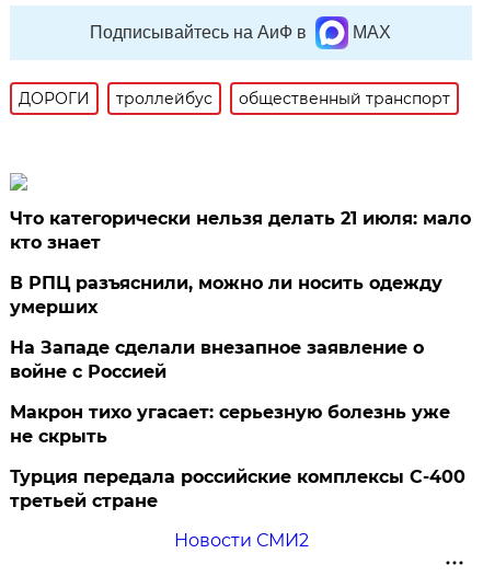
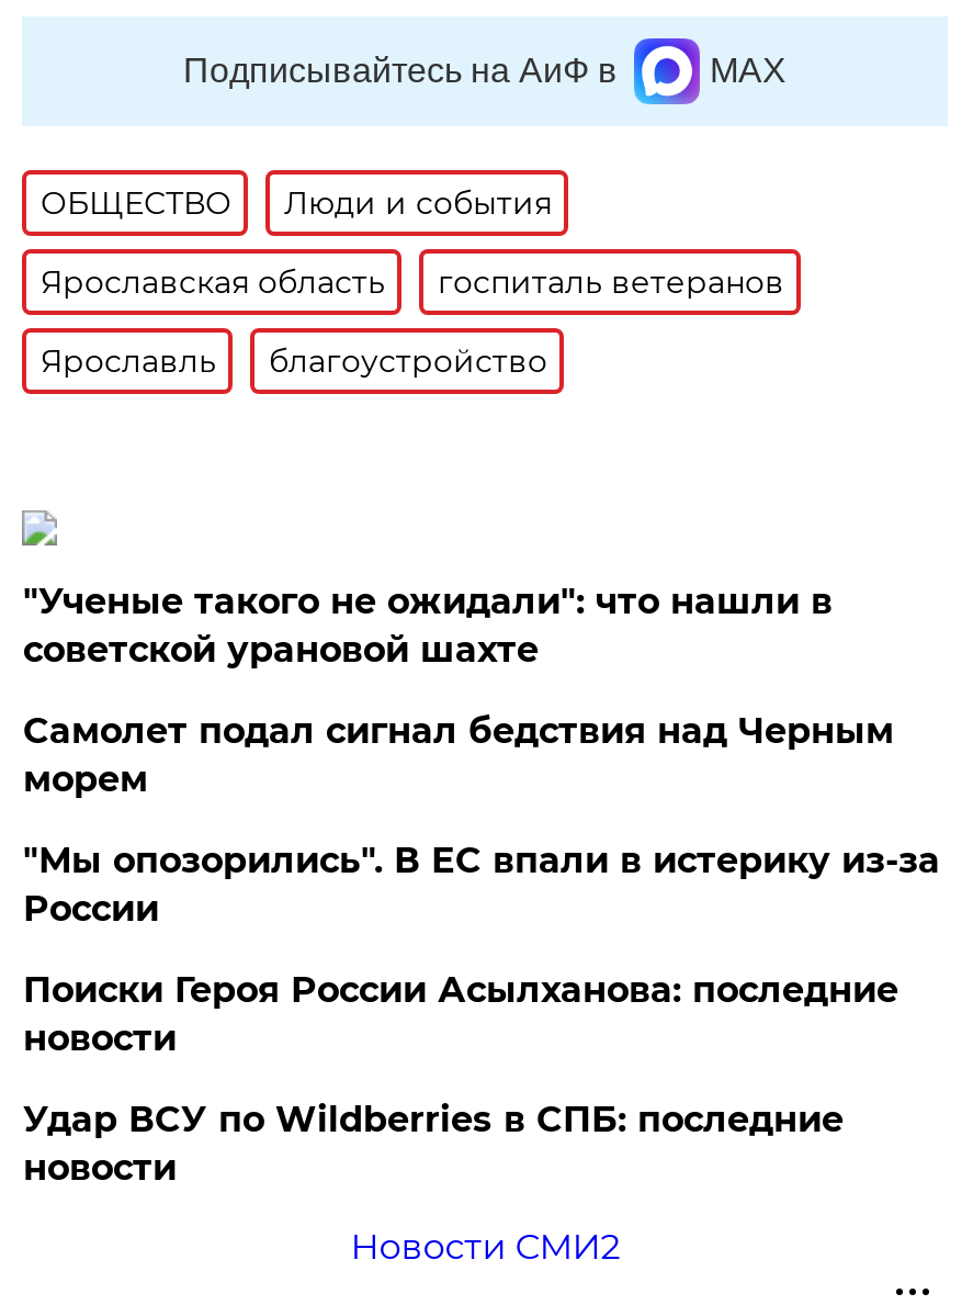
- ДОРОГИ
- троллейбус
- общественный транспорт
+ ОБЩЕСТВО
+ Люди и события
+ Ярославская область
+ госпиталь ветеранов
+ Ярославль
+ благоустройство

- Что категорически нельзя делать 21 июля: мало
- кто знает
- В РПЦ разъяснили, можно ли носить одежду
- умерших
- На Западе сделали внезапное заявление о
- войне с Россией
- Макрон тихо угасает: серьезную болезнь уже
- не скрыть
- Турция передала российские комплексы С-400
- третьей стране
+ "Ученые такого не ожидали": что нашли в
+ советской урановой шахте
+ Самолет подал сигнал бедствия над Черным
+ морем
+ "Мы опозорились". В ЕС впали в истерику из-за
+ России
+ Поиски Героя России Асылханова: последние
+ новости
+ Удар ВСУ по Wildberries в СПБ: последние
+ новости
